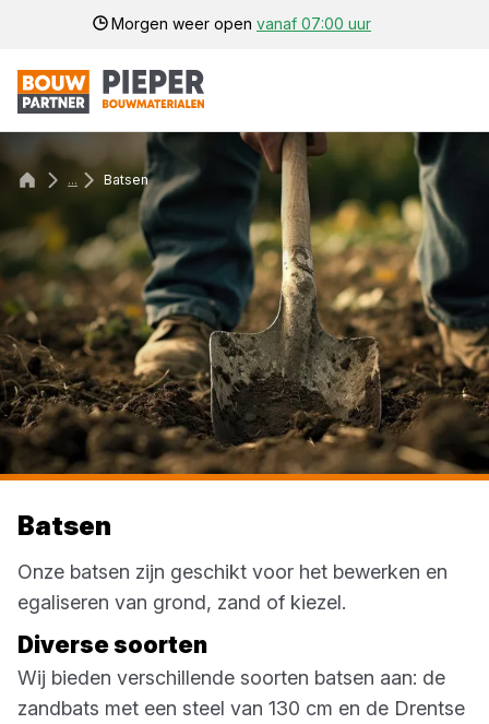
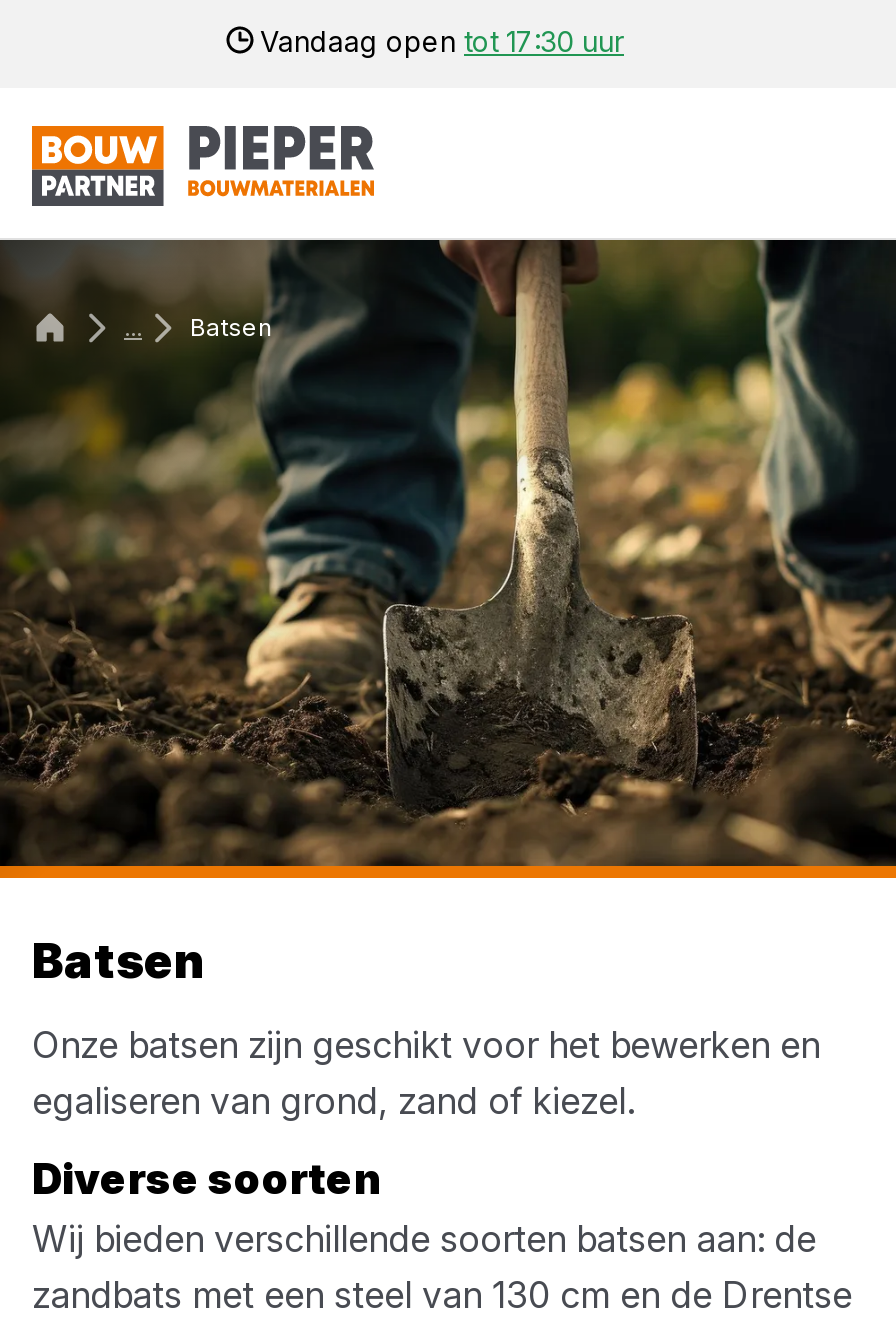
- Morgen weer open vanaf 07:00 uur
+ Vandaag open tot 17:30 uur
